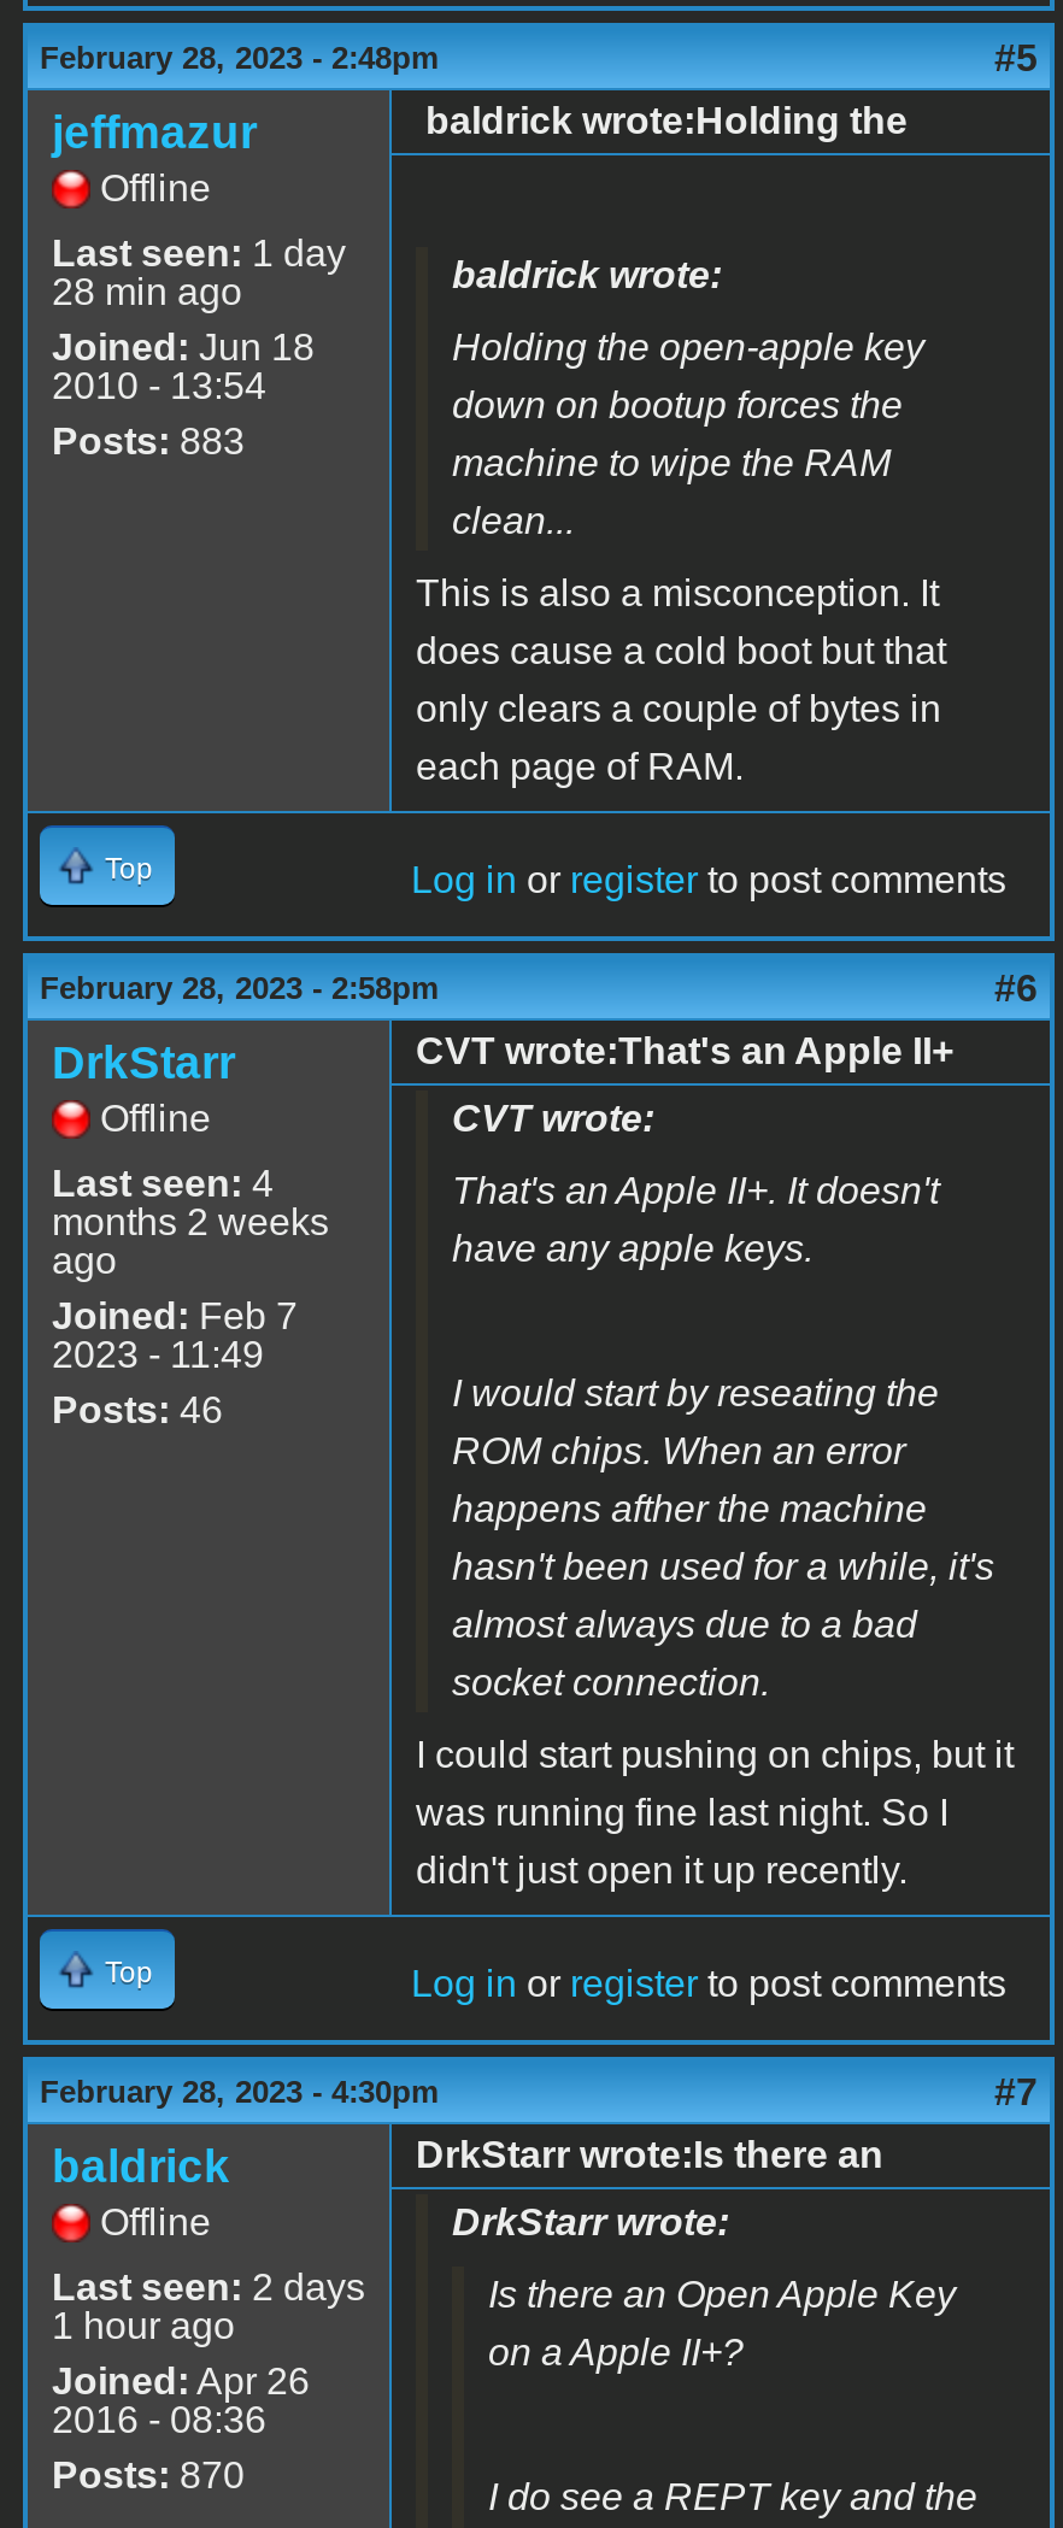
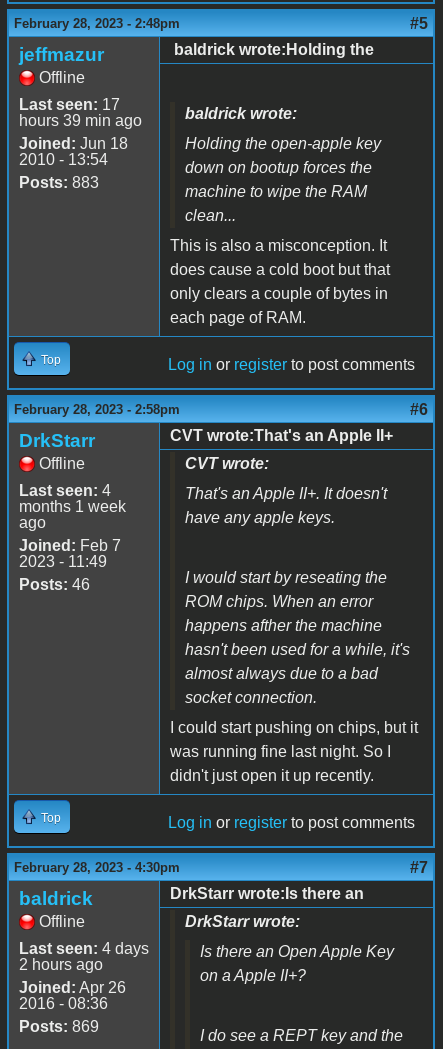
- Last seen: 1 day
- 28 min ago
+ Last seen: 17
+ hours 39 min ago

- months 2 weeks
+ months 1 week

- Last seen: 2 days
+ Last seen: 4 days

- 1 hour ago
+ 2 hours ago

- Posts: 870
+ Posts: 869
